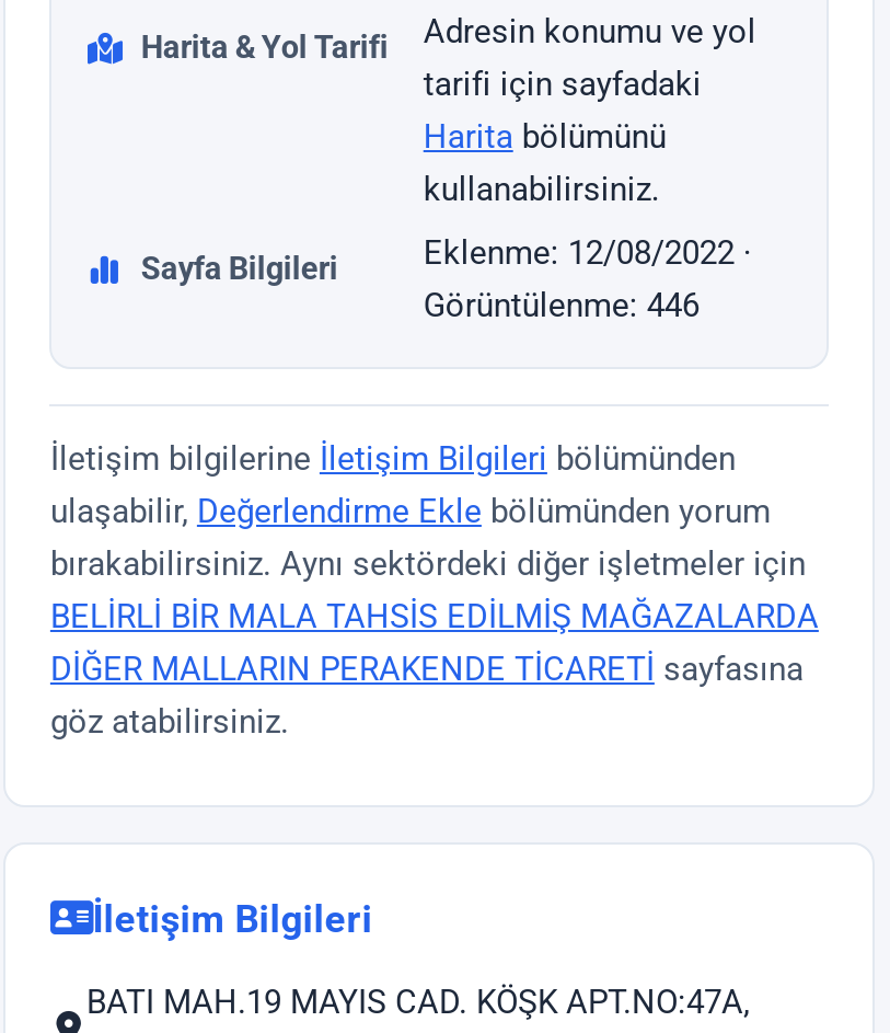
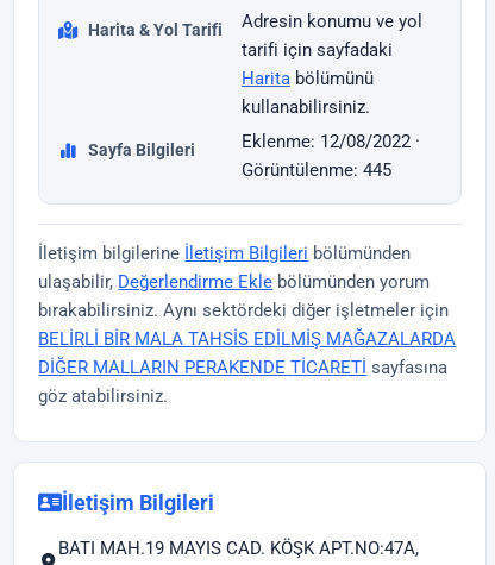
- Görüntülenme: 446
+ Görüntülenme: 445
